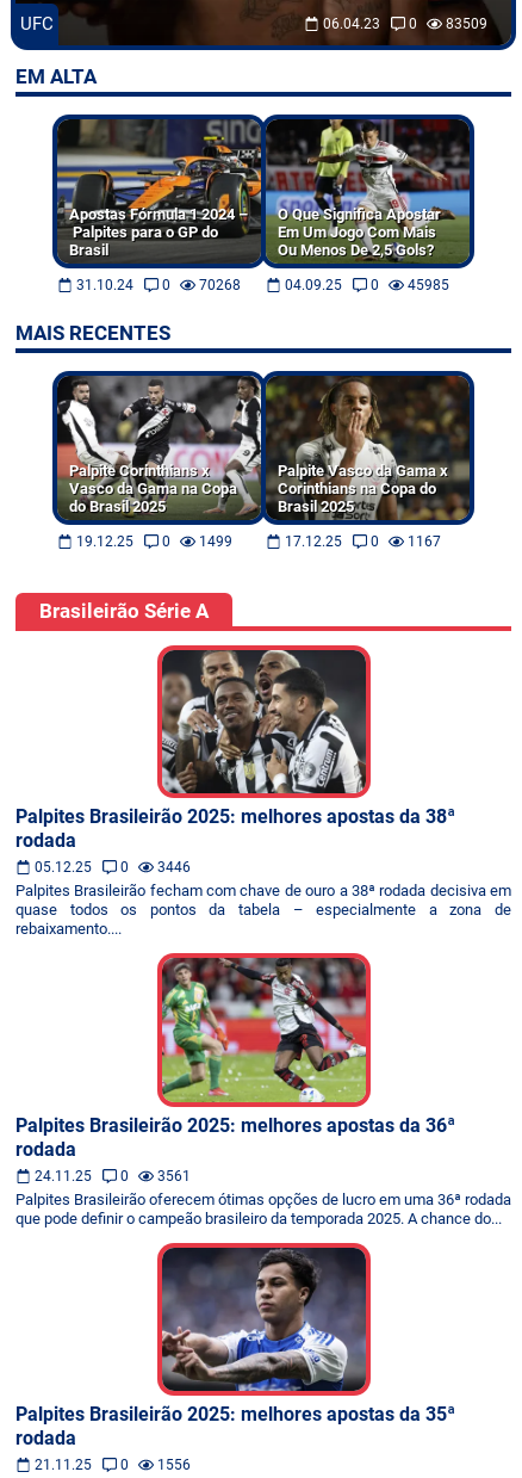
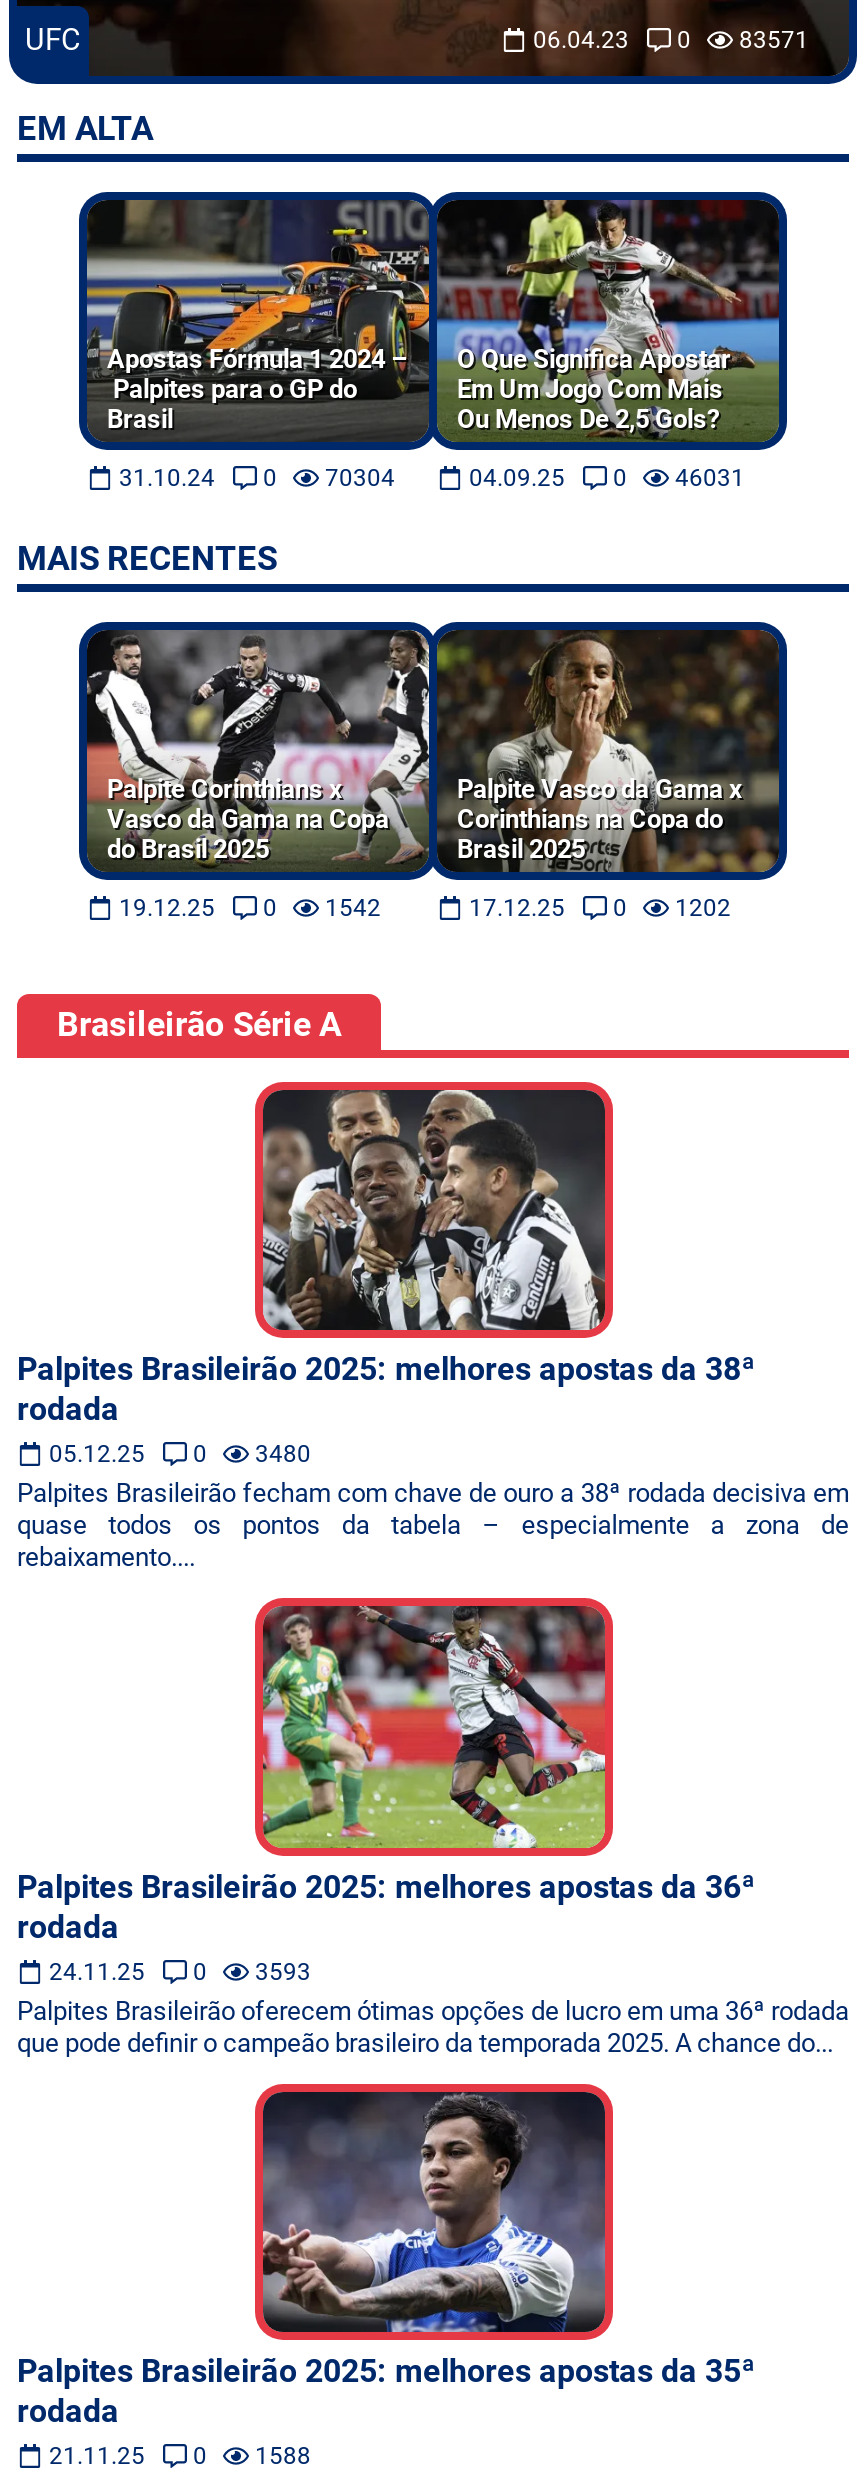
- 06.04.23 0 83509
+ 06.04.23 0 83571

- 31.10.24 0 70268
+ 31.10.24 0 70304

- 04.09.25 0 45985
+ 04.09.25 0 46031

- 19.12.25 0 1499
+ 19.12.25 0 1542

- 17.12.25 0 1167
+ 17.12.25 0 1202

- 05.12.25 0 3446
+ 05.12.25 0 3480

- 24.11.25 0 3561
+ 24.11.25 0 3593

- 21.11.25 0 1556
+ 21.11.25 0 1588
